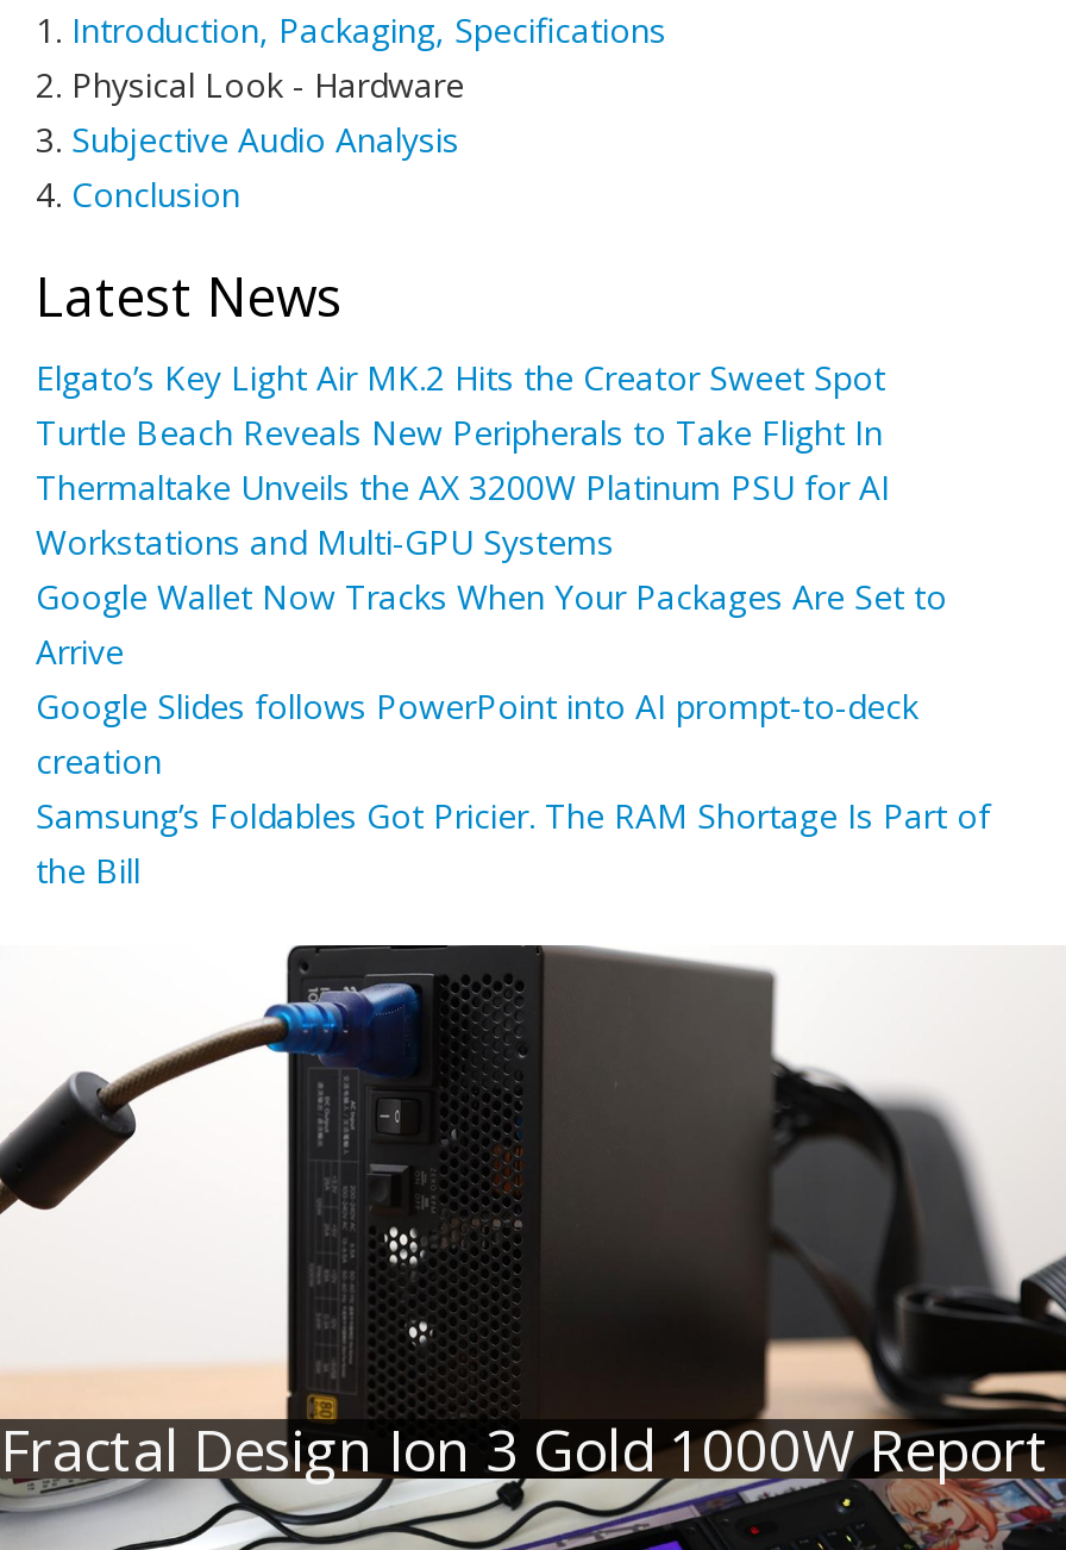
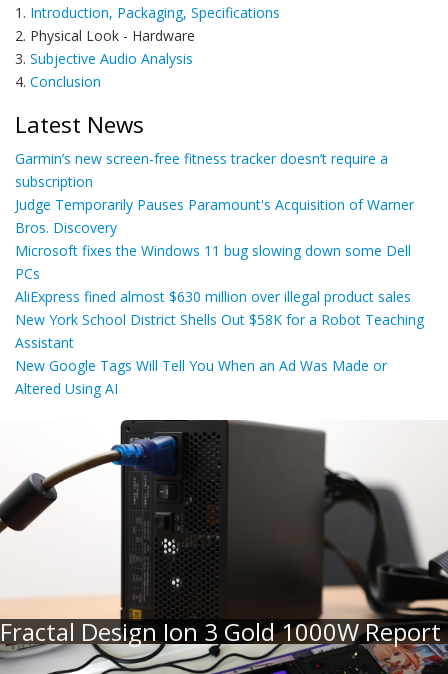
- Elgato’s Key Light Air MK.2 Hits the Creator Sweet Spot
- Turtle Beach Reveals New Peripherals to Take Flight In
- Thermaltake Unveils the AX 3200W Platinum PSU for AI
- Workstations and Multi-GPU Systems
- Google Wallet Now Tracks When Your Packages Are Set to
- Arrive
- Google Slides follows PowerPoint into AI prompt-to-deck
- creation
- Samsung’s Foldables Got Pricier. The RAM Shortage Is Part of
- the Bill
+ Garmin’s new screen-free fitness tracker doesn’t require a
+ subscription
+ Judge Temporarily Pauses Paramount's Acquisition of Warner
+ Bros. Discovery
+ Microsoft fixes the Windows 11 bug slowing down some Dell
+ PCs
+ AliExpress fined almost $630 million over illegal product sales
+ New York School District Shells Out $58K for a Robot Teaching
+ Assistant
+ New Google Tags Will Tell You When an Ad Was Made or
+ Altered Using AI
